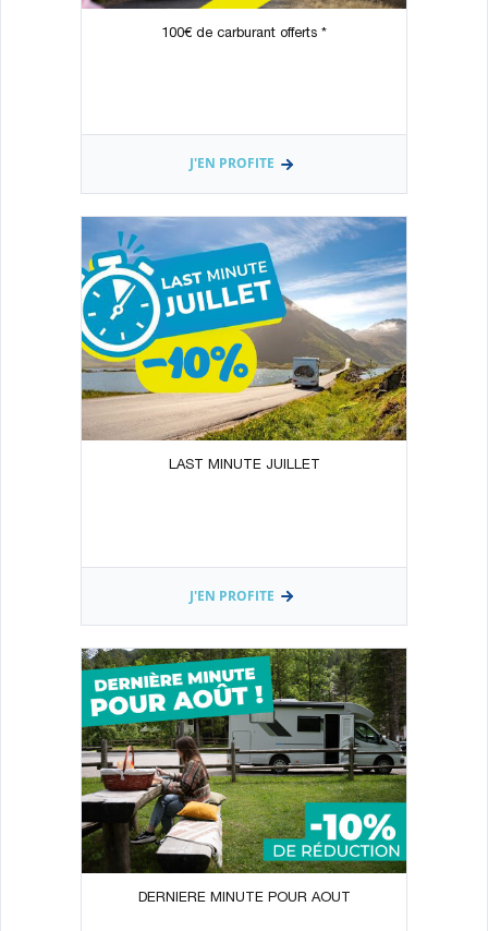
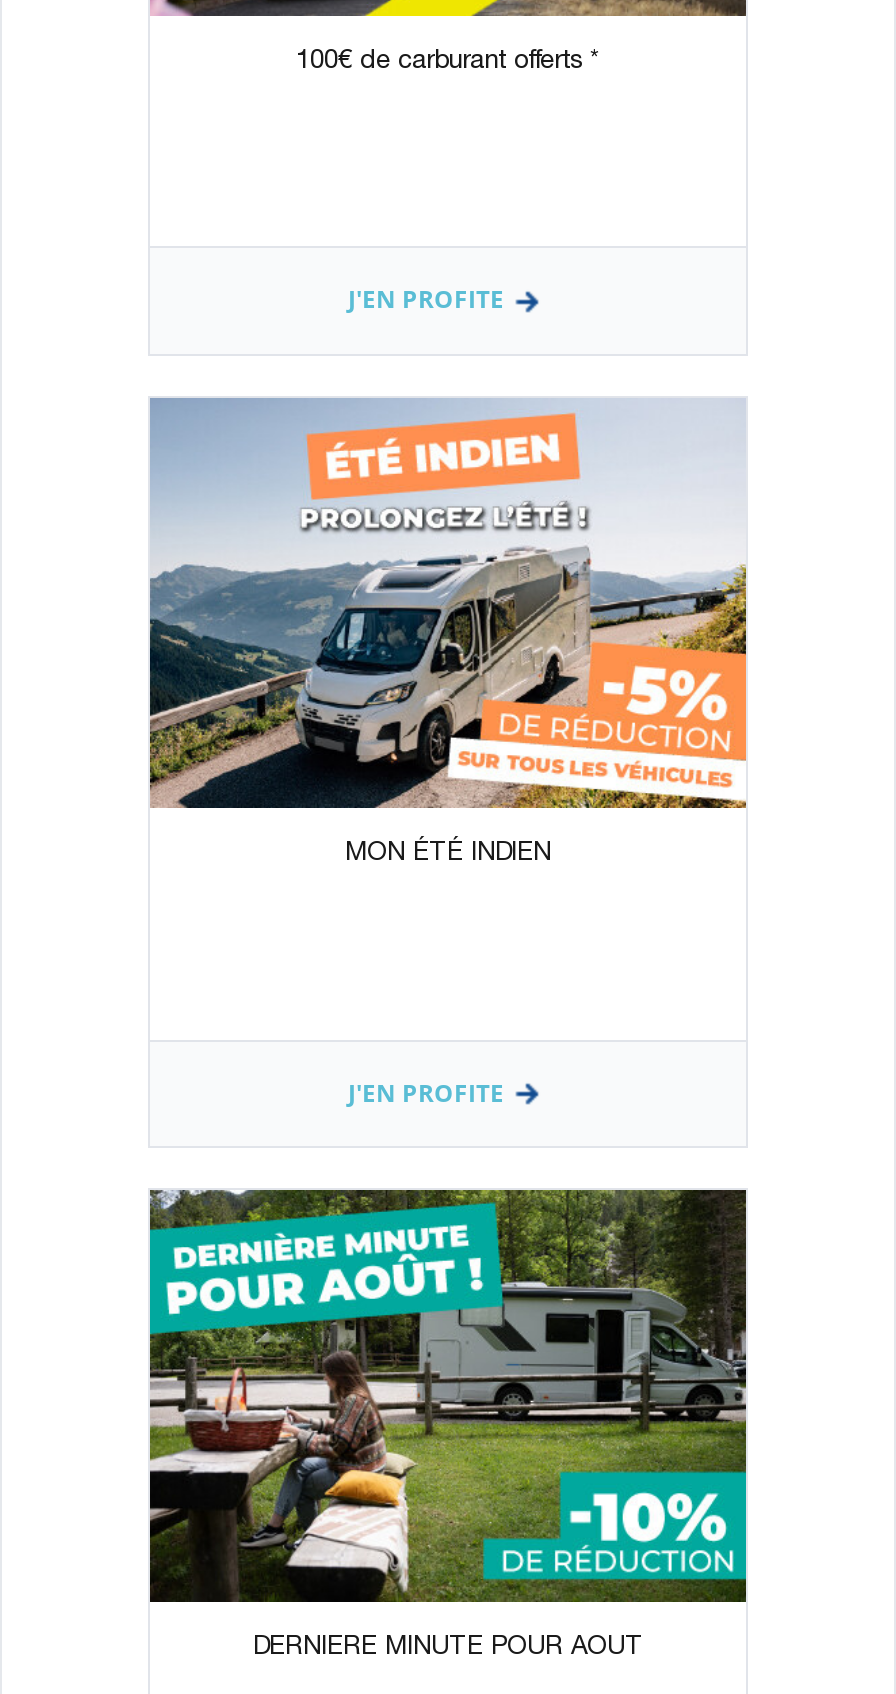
- [image]
- LAST MINUTE JUILLET
+ [image]
+ MON ÉTÉ INDIEN
